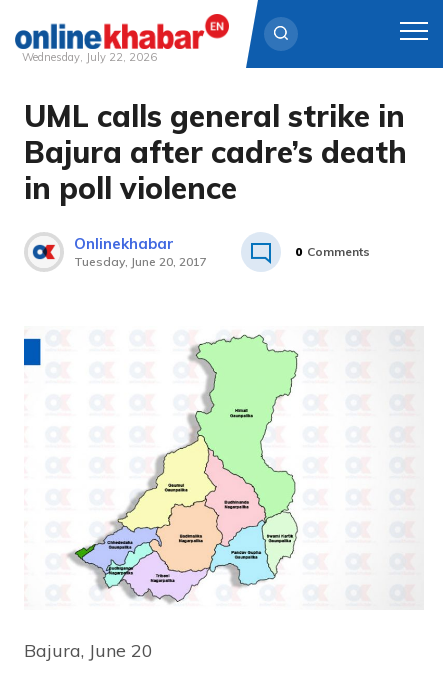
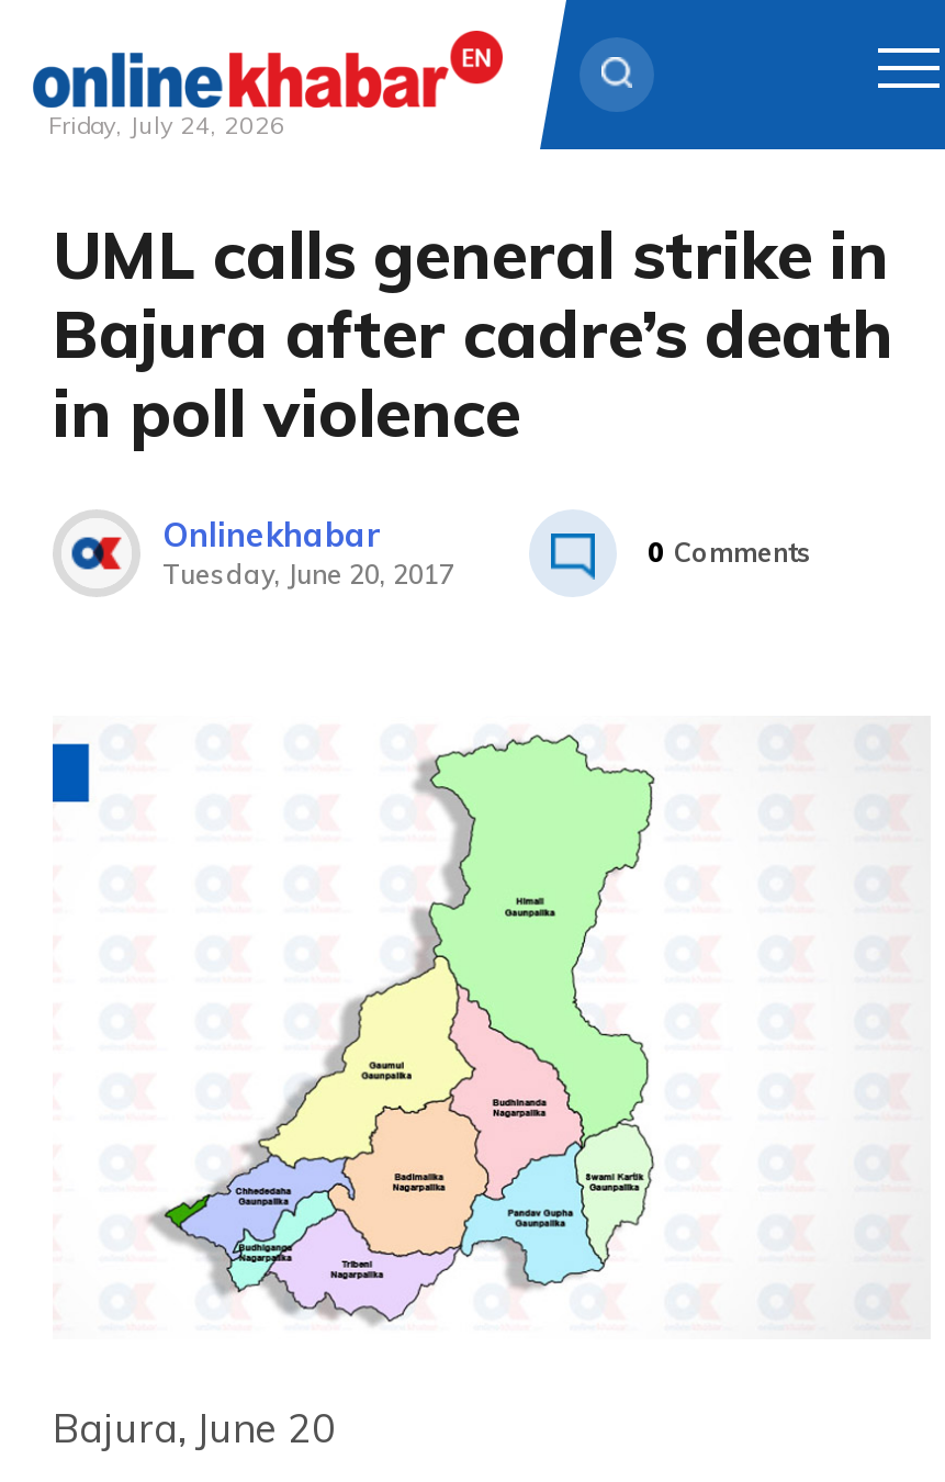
- Wednesday, July 22, 2026
+ Friday, July 24, 2026
